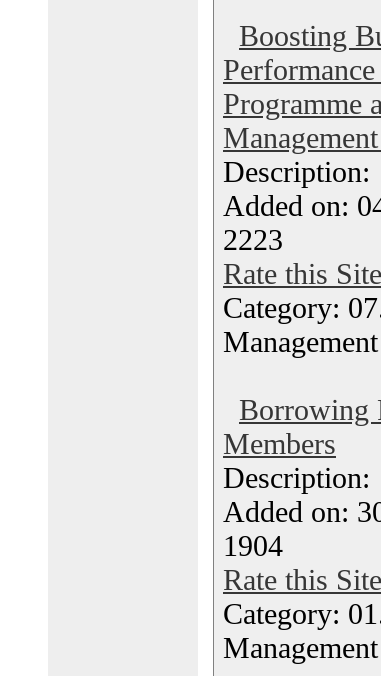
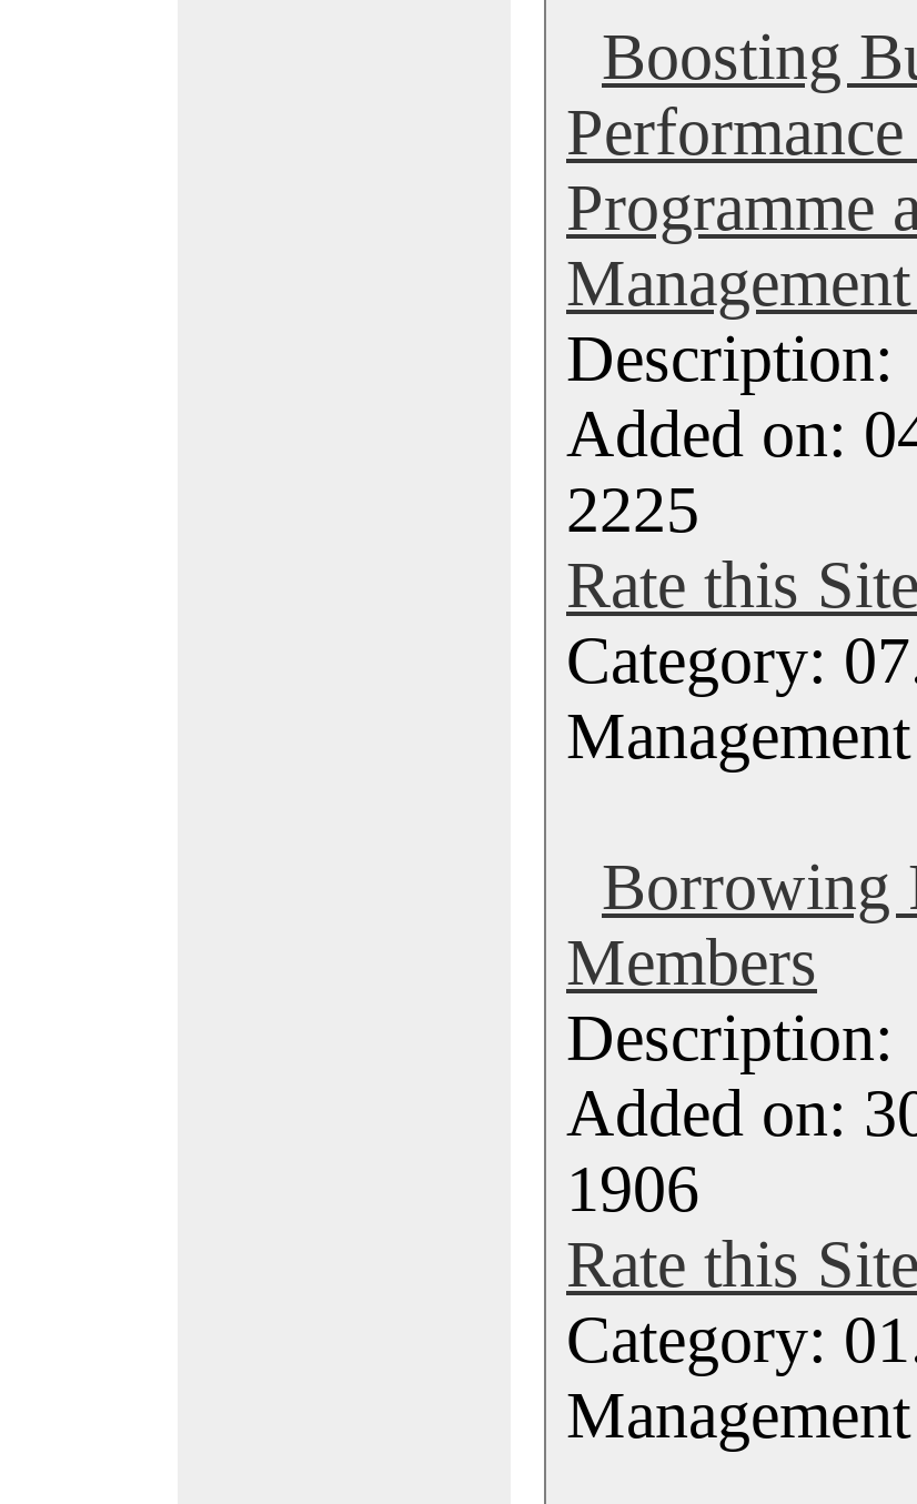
- 2223
+ 2225

- 1904
+ 1906
